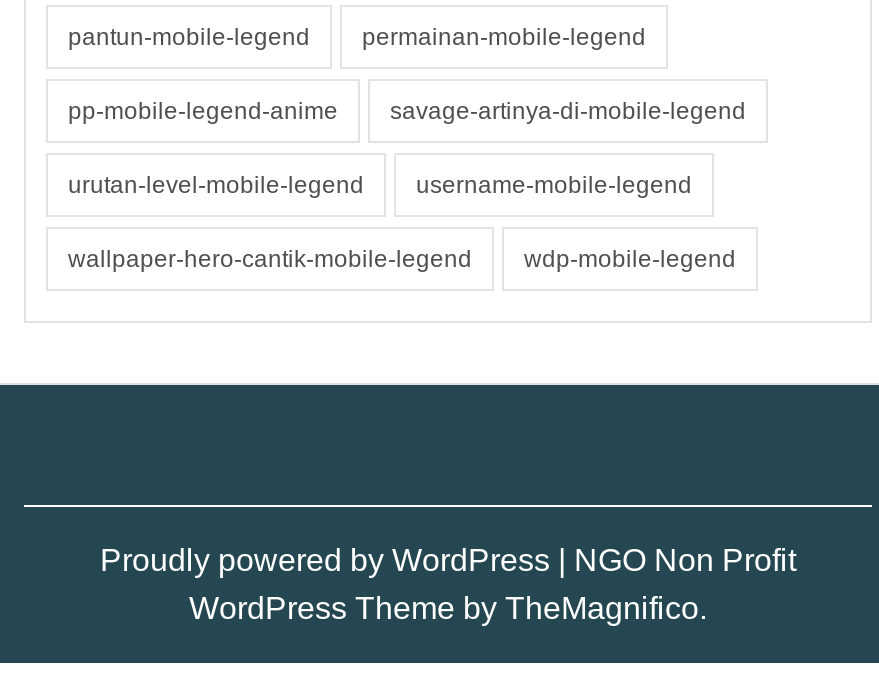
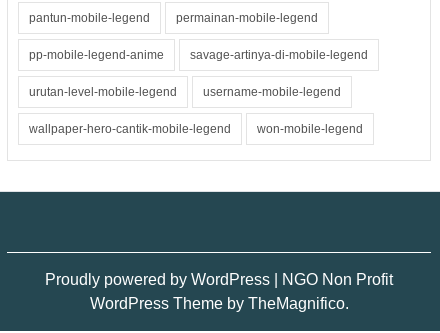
- wdp-mobile-legend
+ won-mobile-legend
